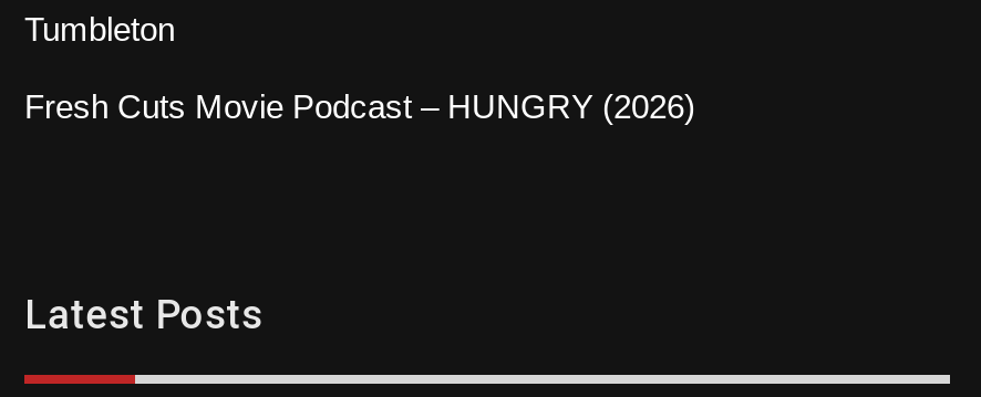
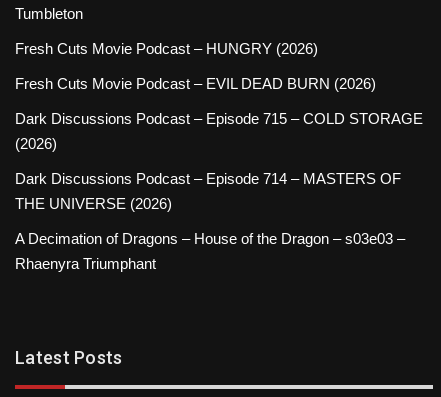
+ Fresh Cuts Movie Podcast – EVIL DEAD BURN (2026)
+ Dark Discussions Podcast – Episode 715 – COLD STORAGE
+ (2026)
+ Dark Discussions Podcast – Episode 714 – MASTERS OF
+ THE UNIVERSE (2026)
+ A Decimation of Dragons – House of the Dragon – s03e03 –
+ Rhaenyra Triumphant
